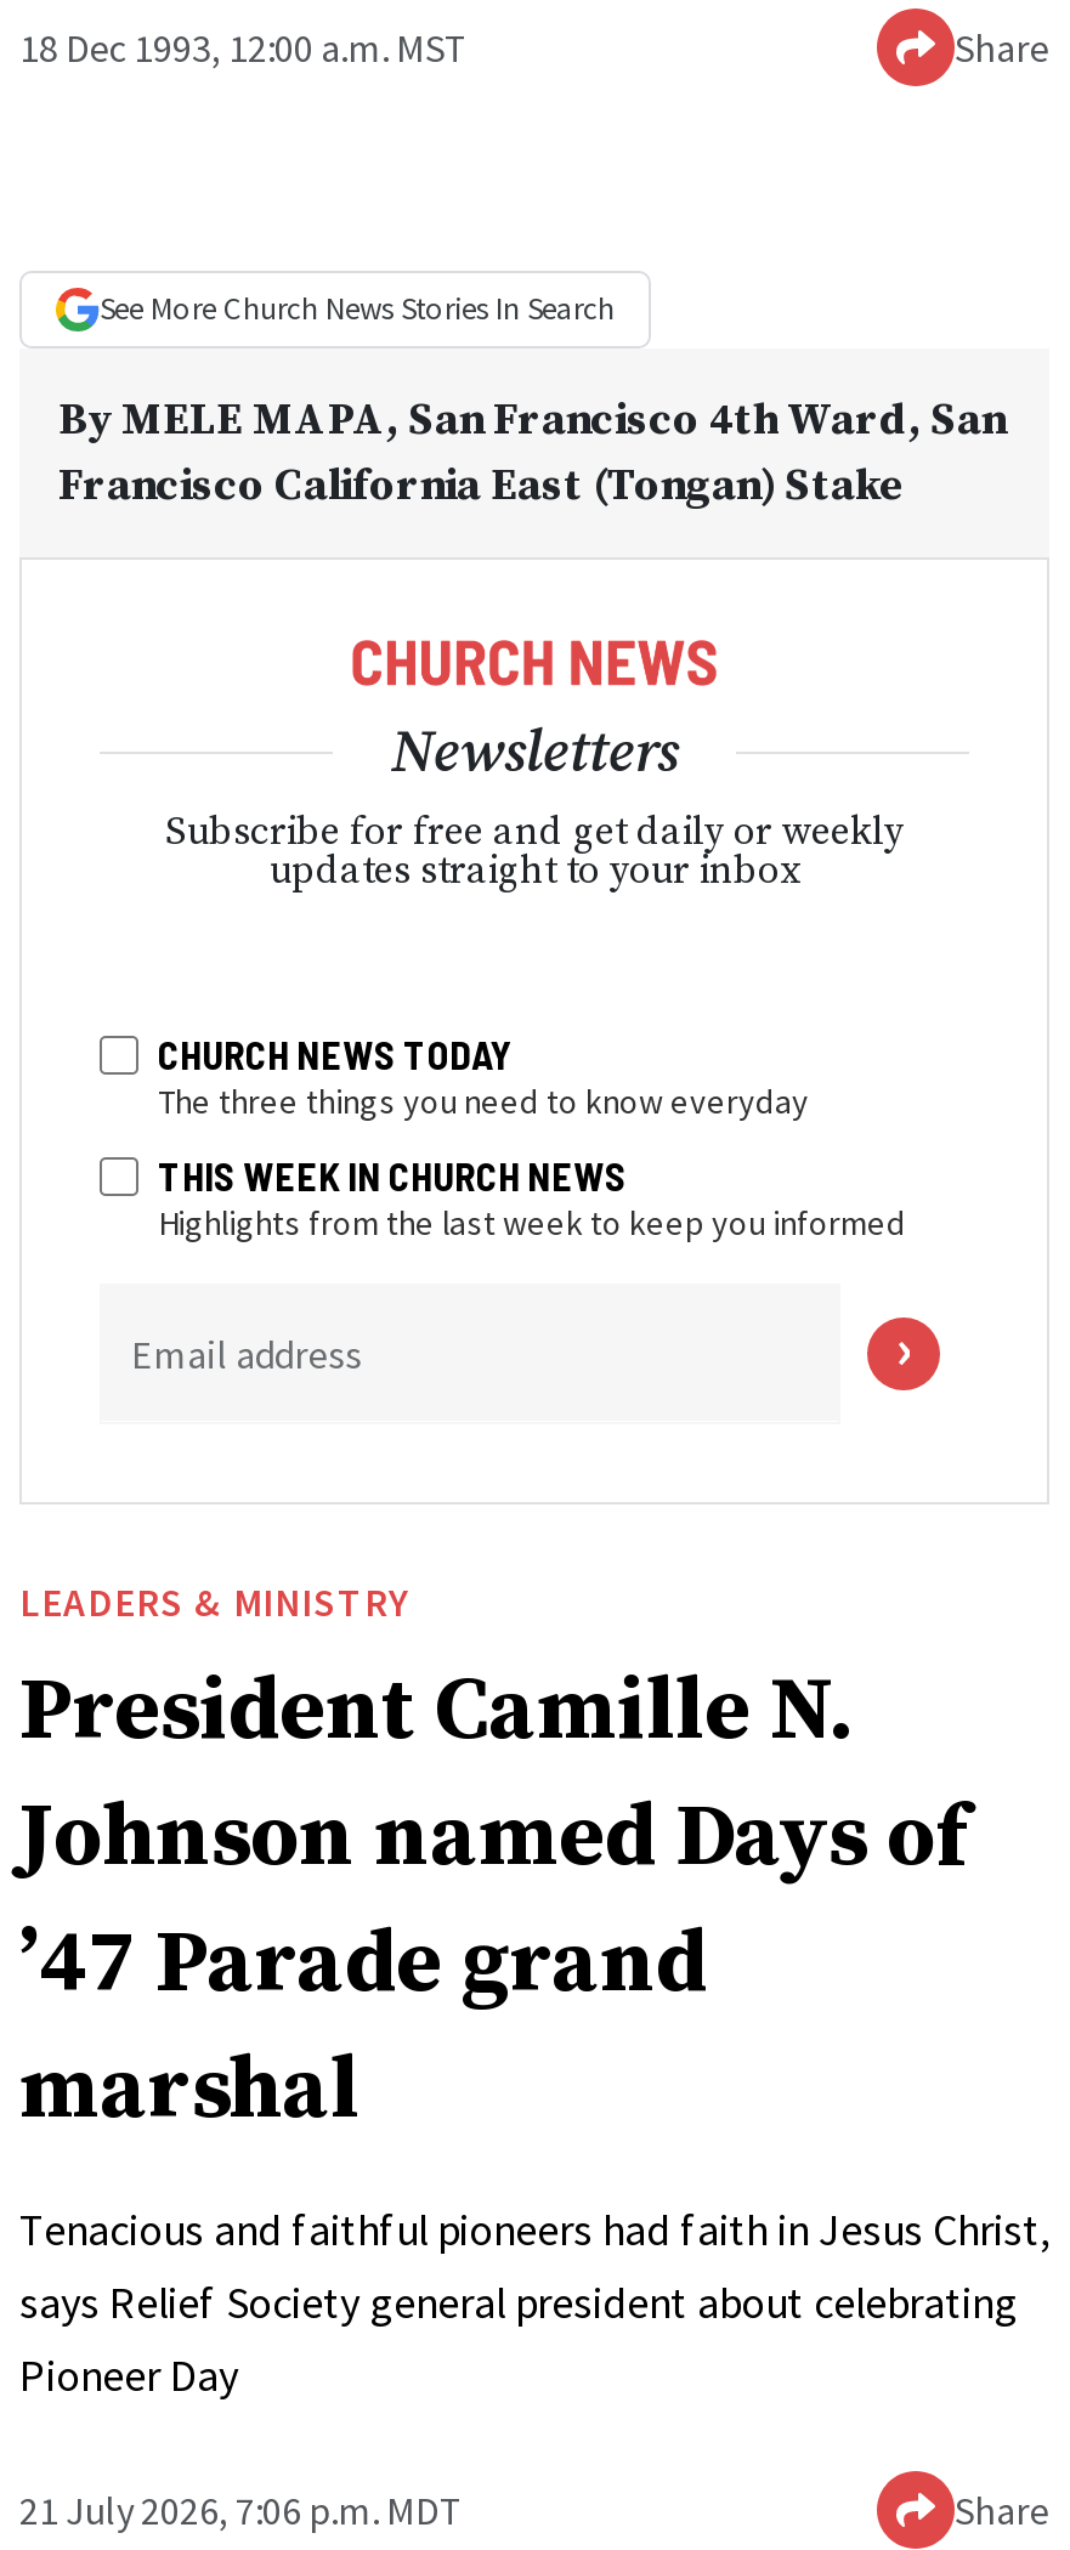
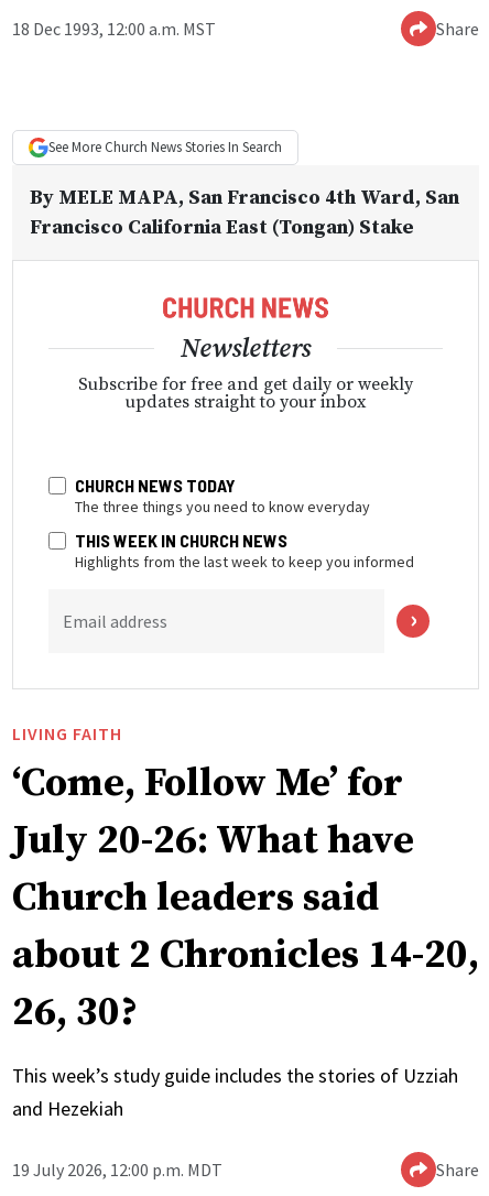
- LEADERS & MINISTRY
- President Camille N.
- Johnson named Days of
- ’47 Parade grand
- marshal
+ LIVING FAITH
+ ‘Come, Follow Me’ for
+ July 20-26: What have
+ Church leaders said
+ about 2 Chronicles 14-20,
+ 26, 30?

- Tenacious and faithful pioneers had faith in Jesus Christ,
- says Relief Society general president about celebrating
- Pioneer Day
+ This week’s study guide includes the stories of Uzziah
+ and Hezekiah

- 21 July 2026, 7:06 p.m. MDT
+ 19 July 2026, 12:00 p.m. MDT
